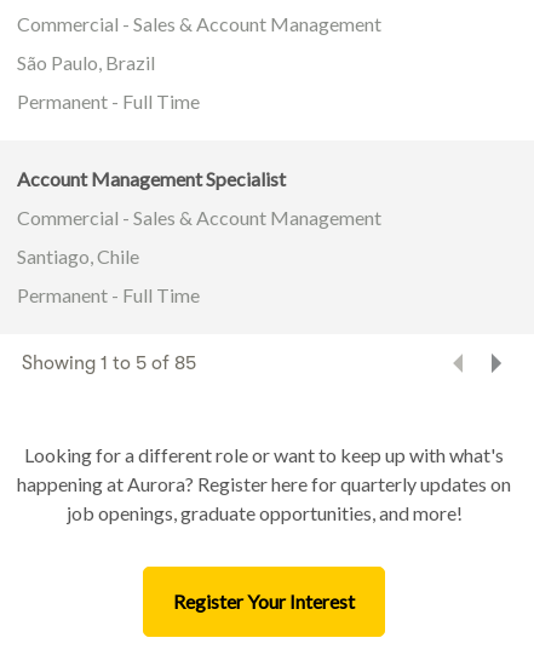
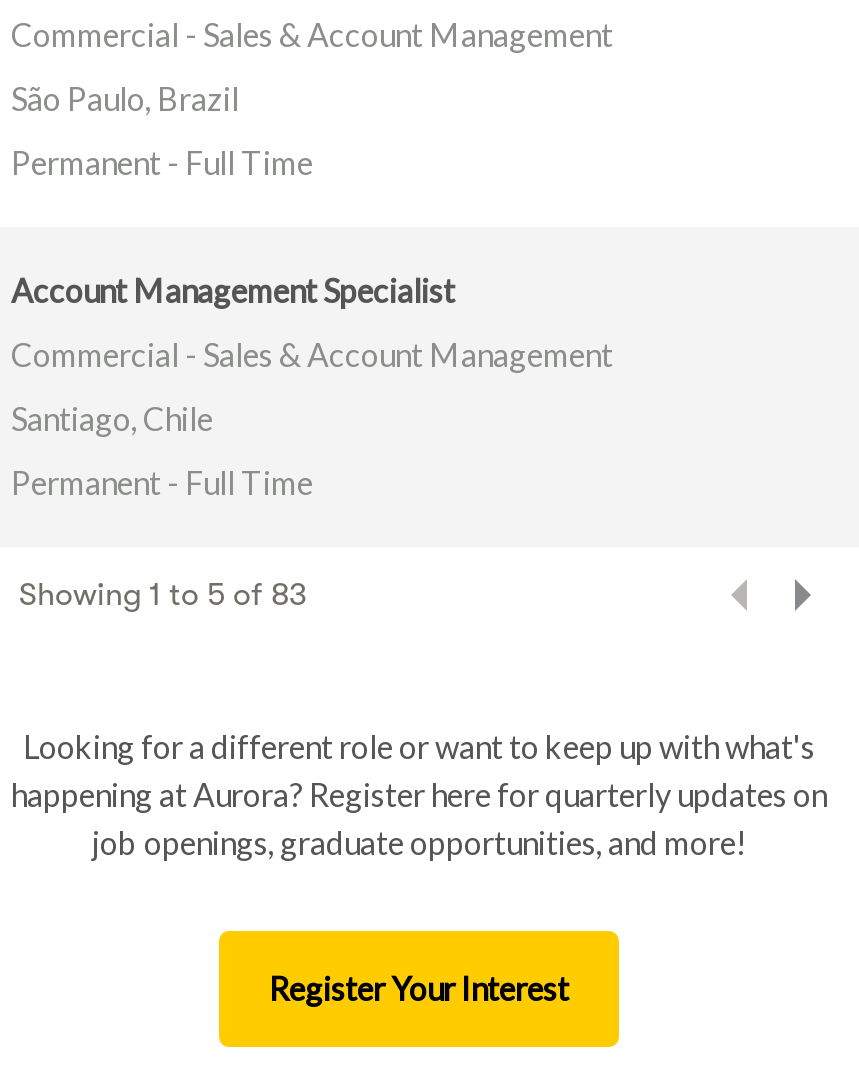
- Showing 1 to 5 of 85
+ Showing 1 to 5 of 83
